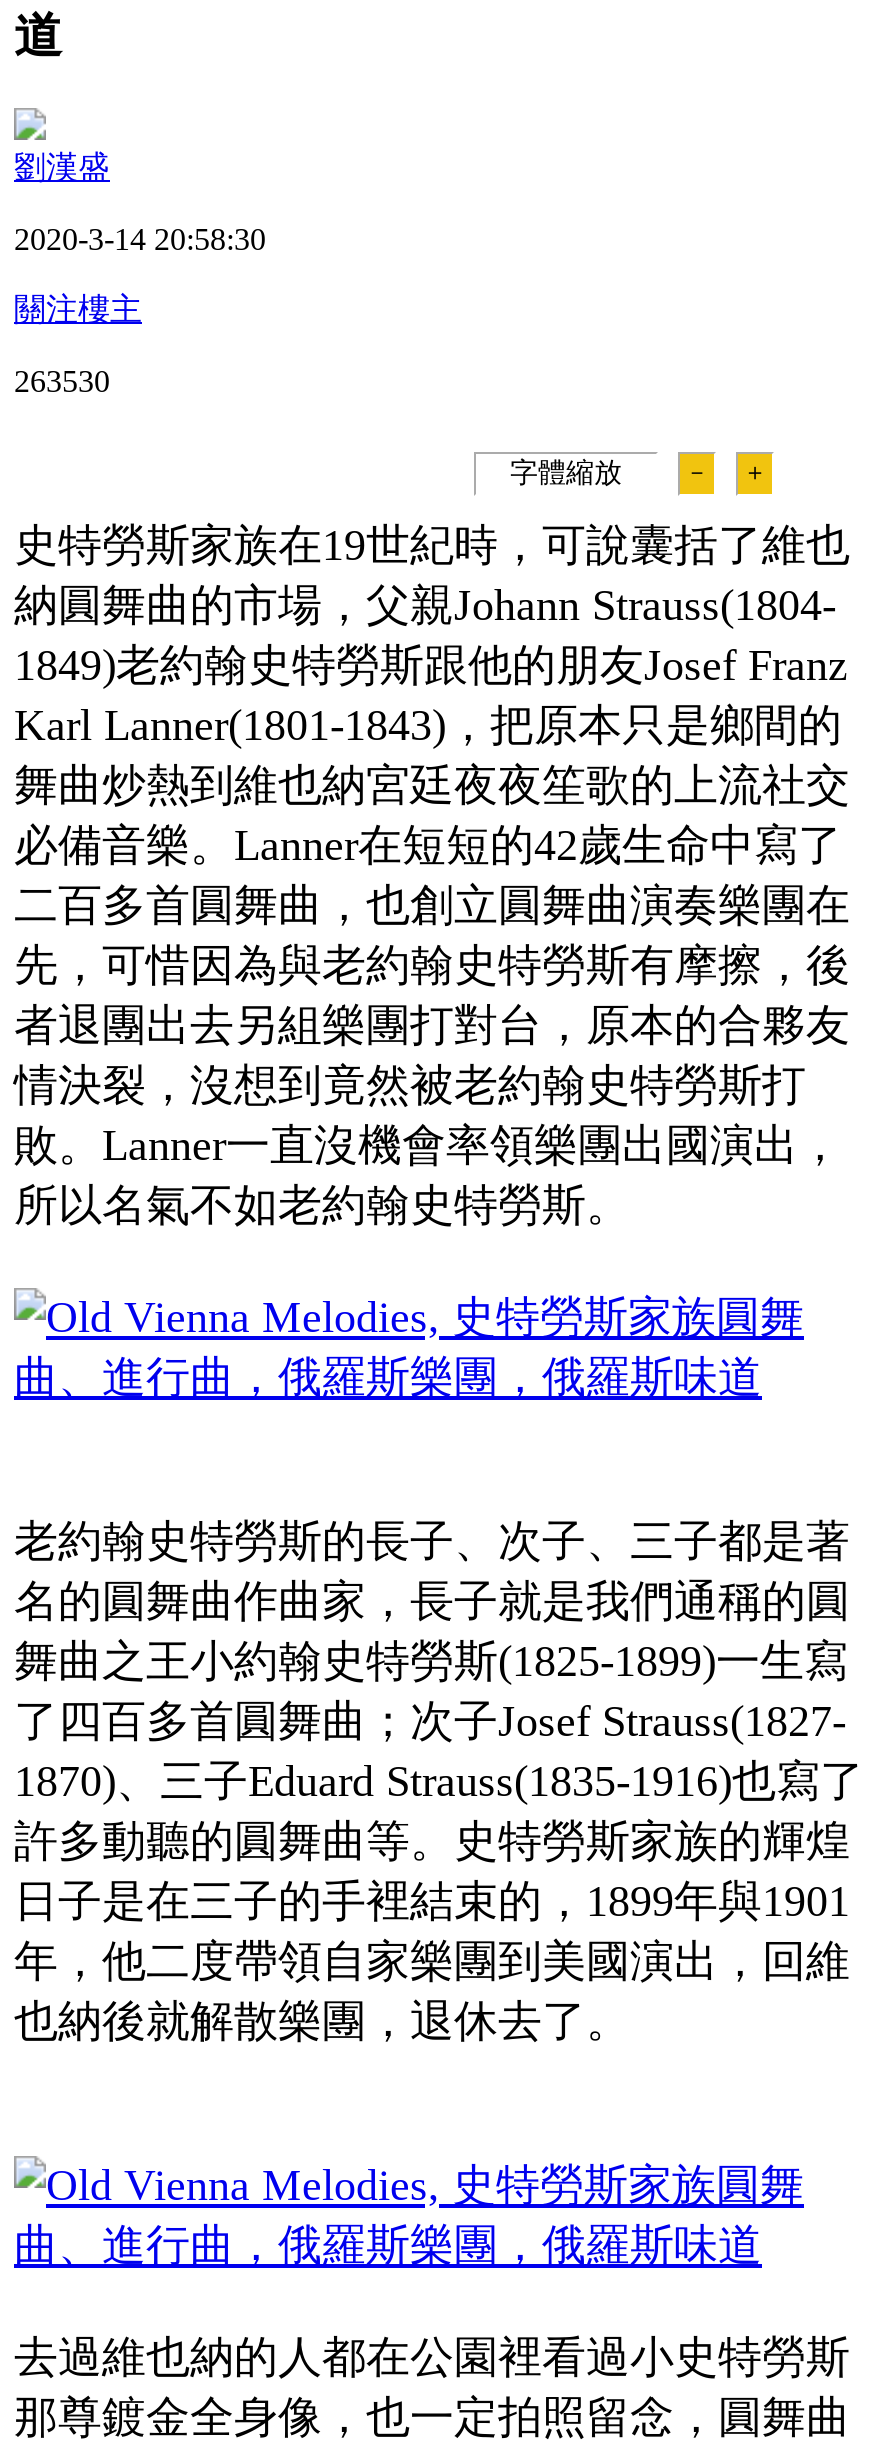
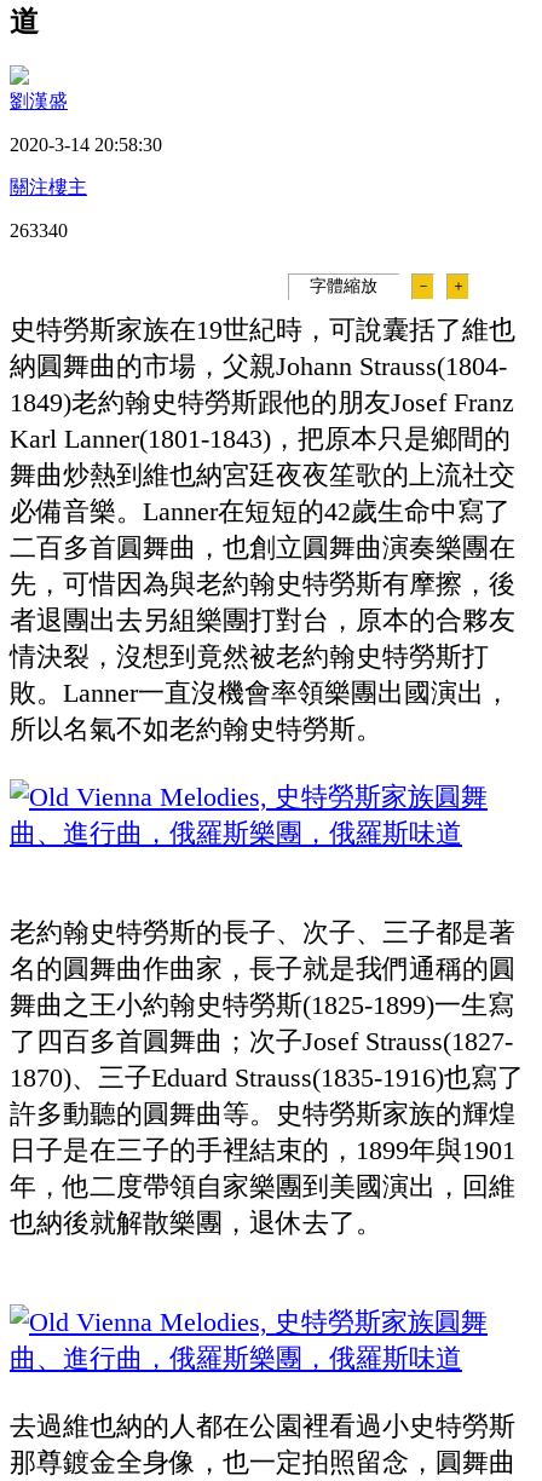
- 263530
+ 263340
